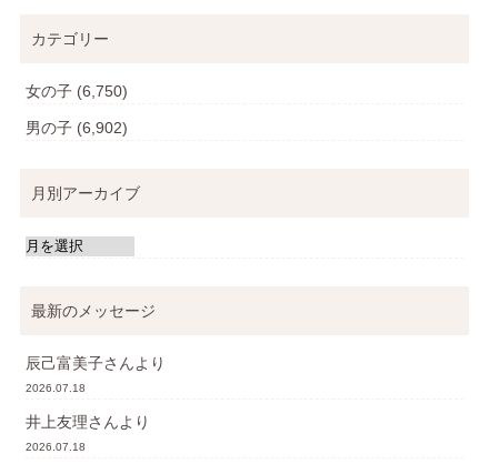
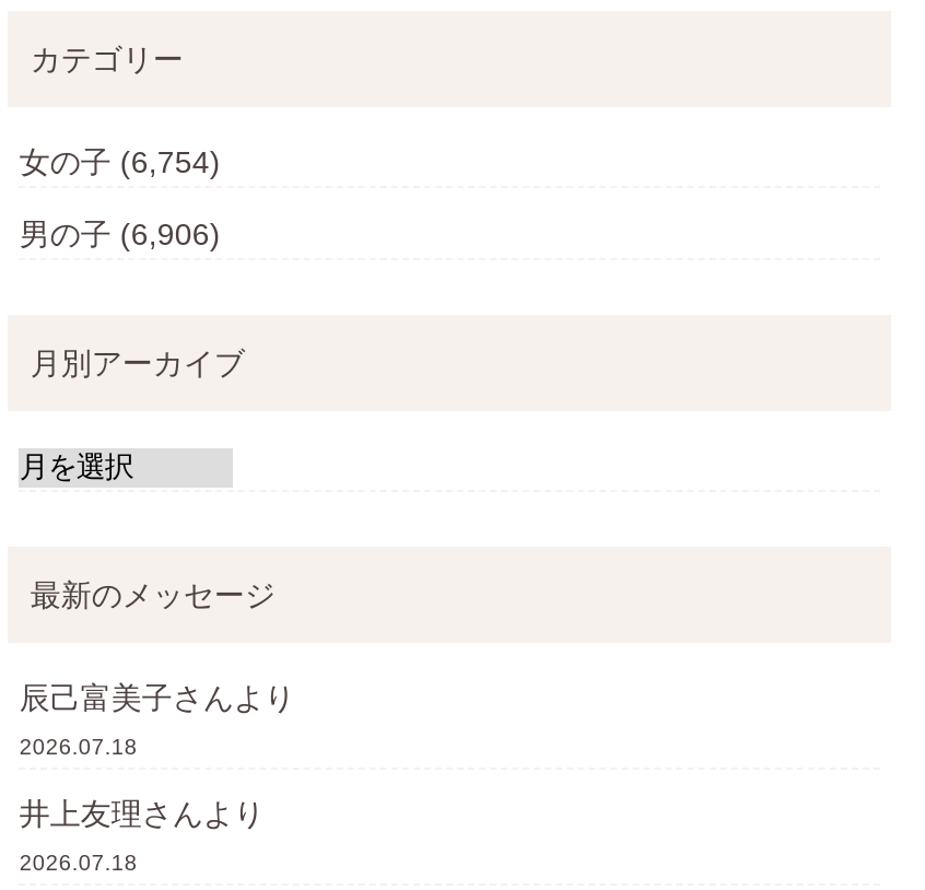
- 女の子(6,750)
+ 女の子(6,754)

- 男の子(6,902)
+ 男の子(6,906)
